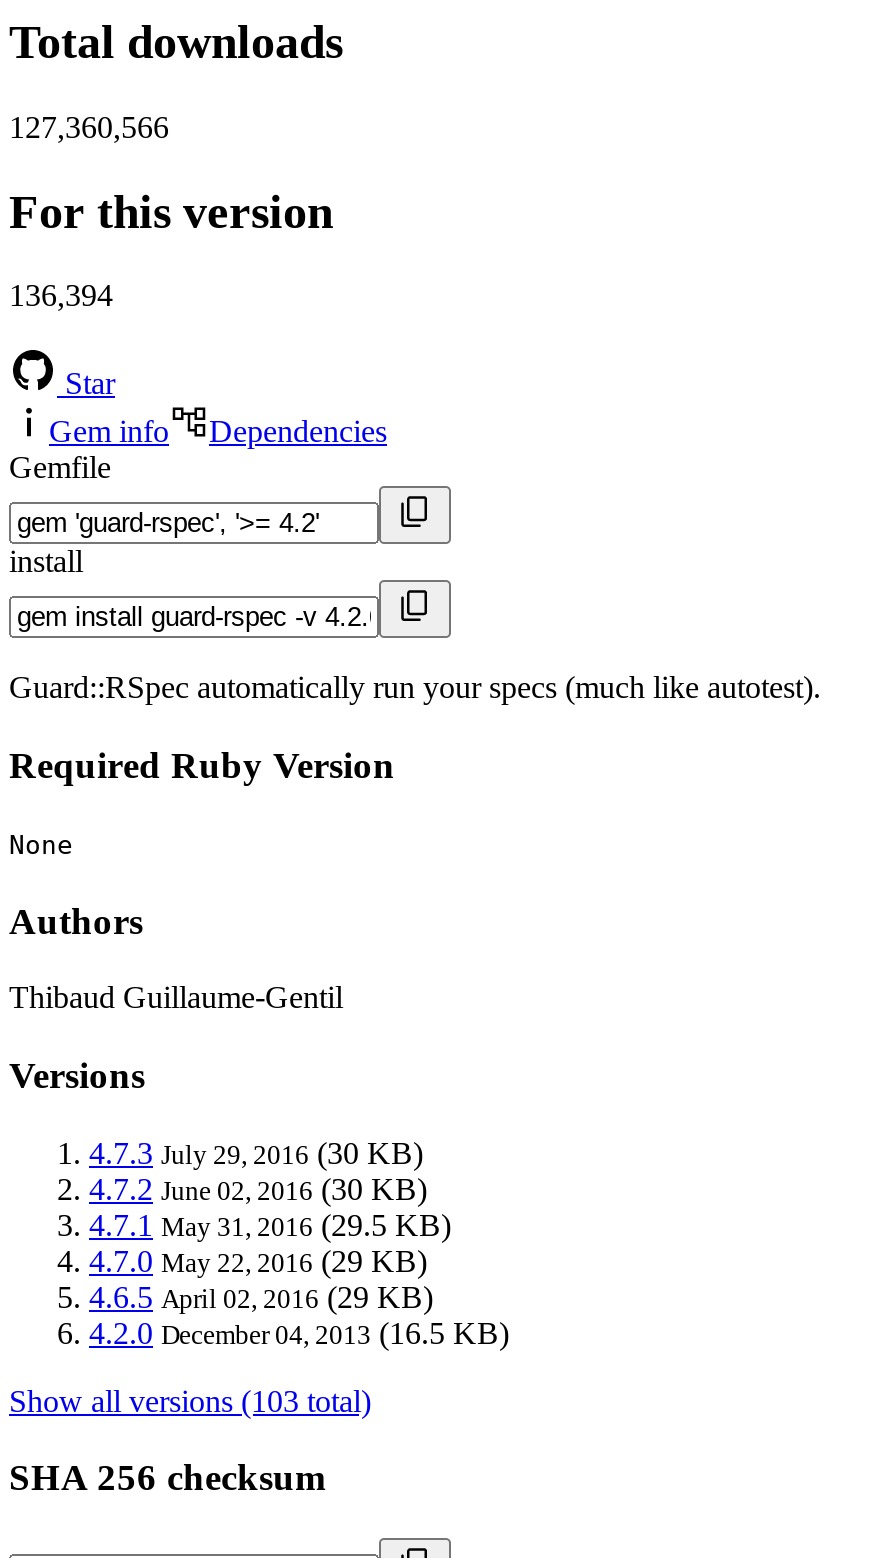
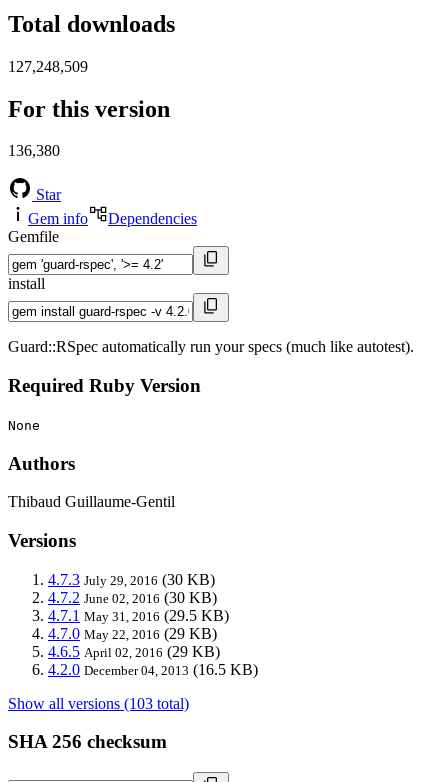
- 127,360,566
+ 127,248,509

- 136,394
+ 136,380
